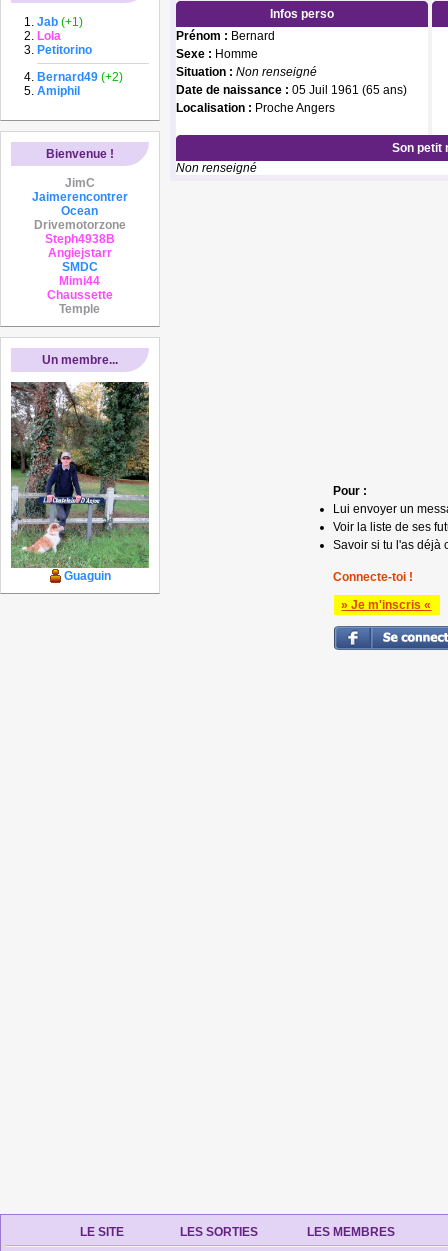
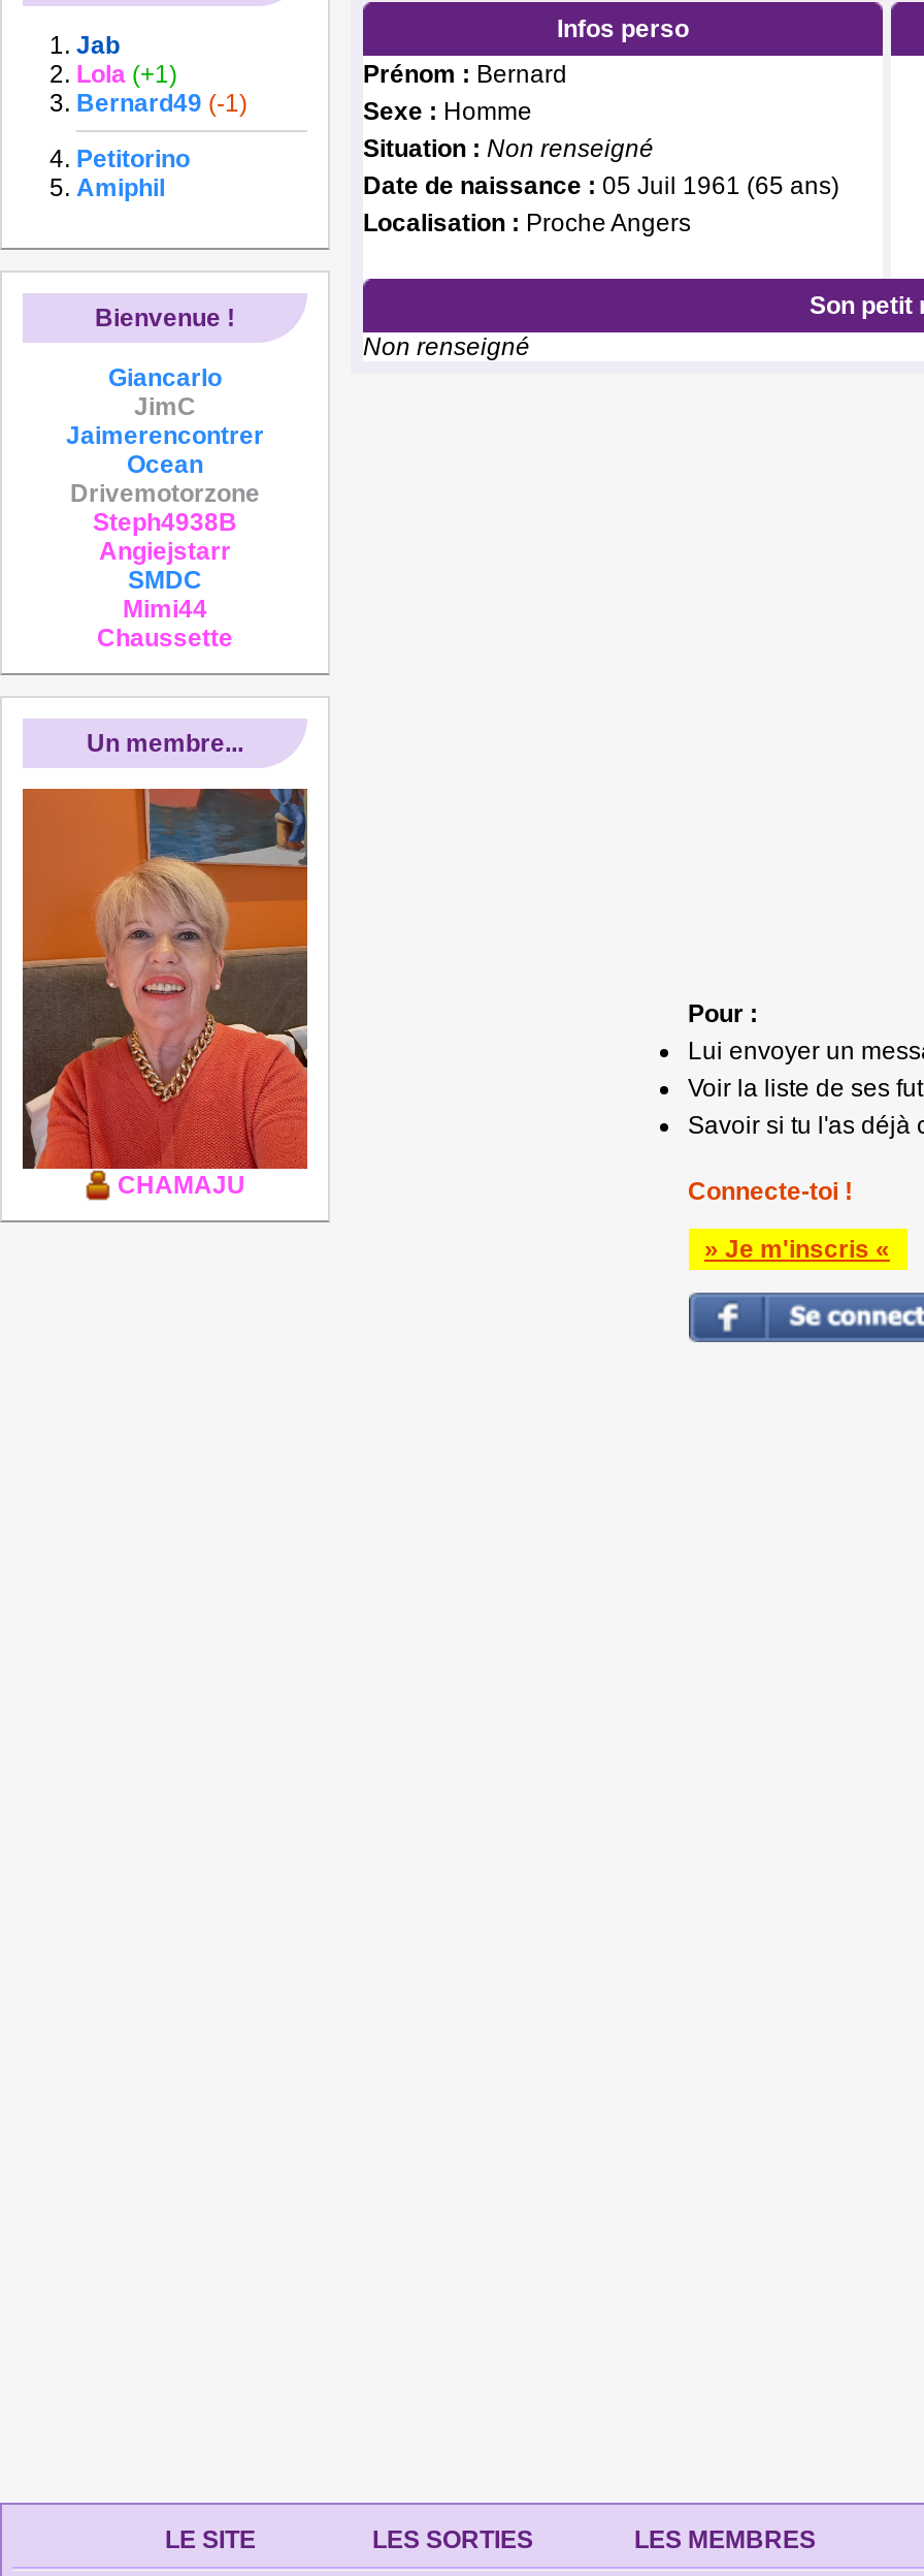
- Jab (+1)
- Lola
+ Jab
+ Lola (+1)
+ Bernard49 (-1)

moved down: Petitorino

- Bernard49 (+2)

+ Giancarlo

- Temple

- [image]
- Guaguin
+ [image]
+ CHAMAJU
